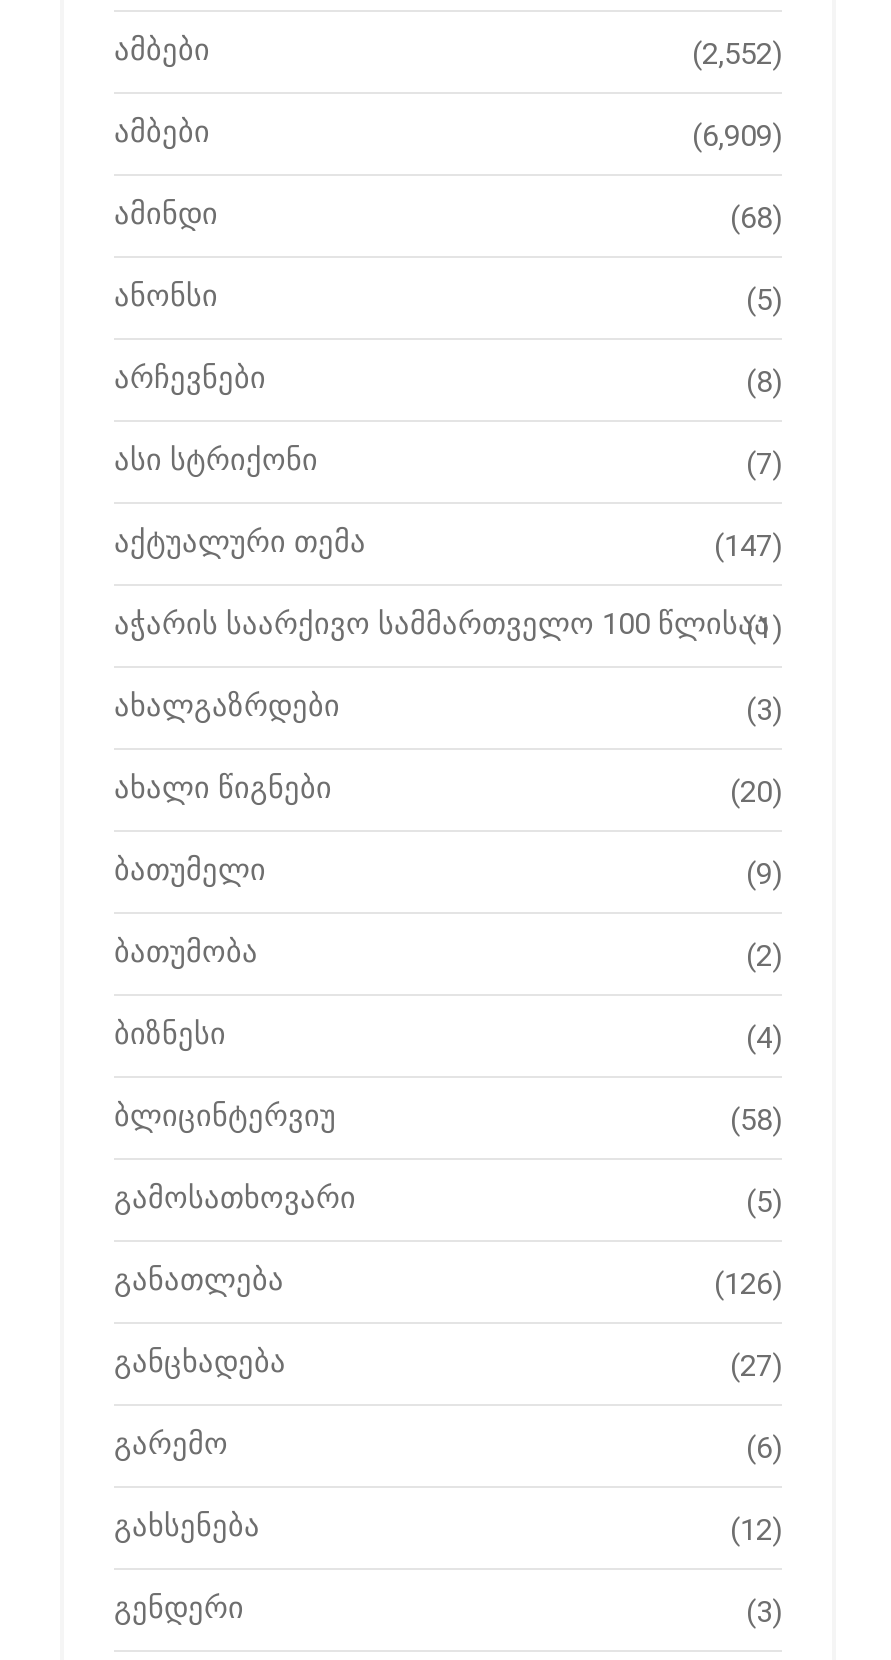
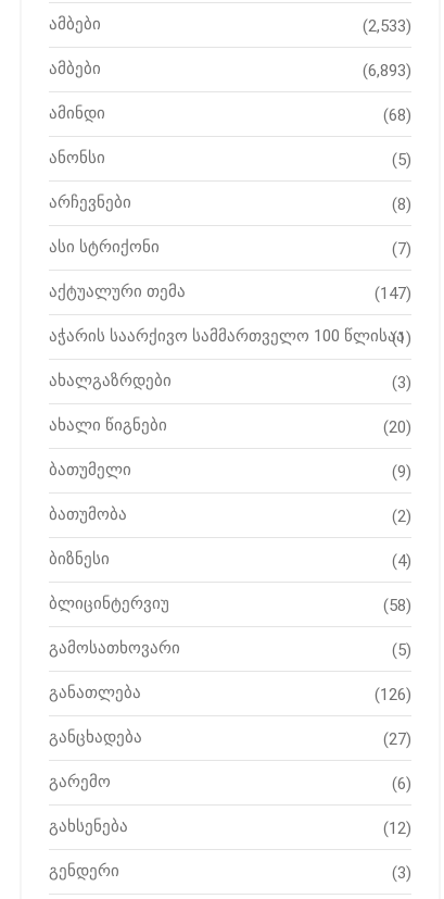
- (2,552)
+ (2,533)

- (6,909)
+ (6,893)
